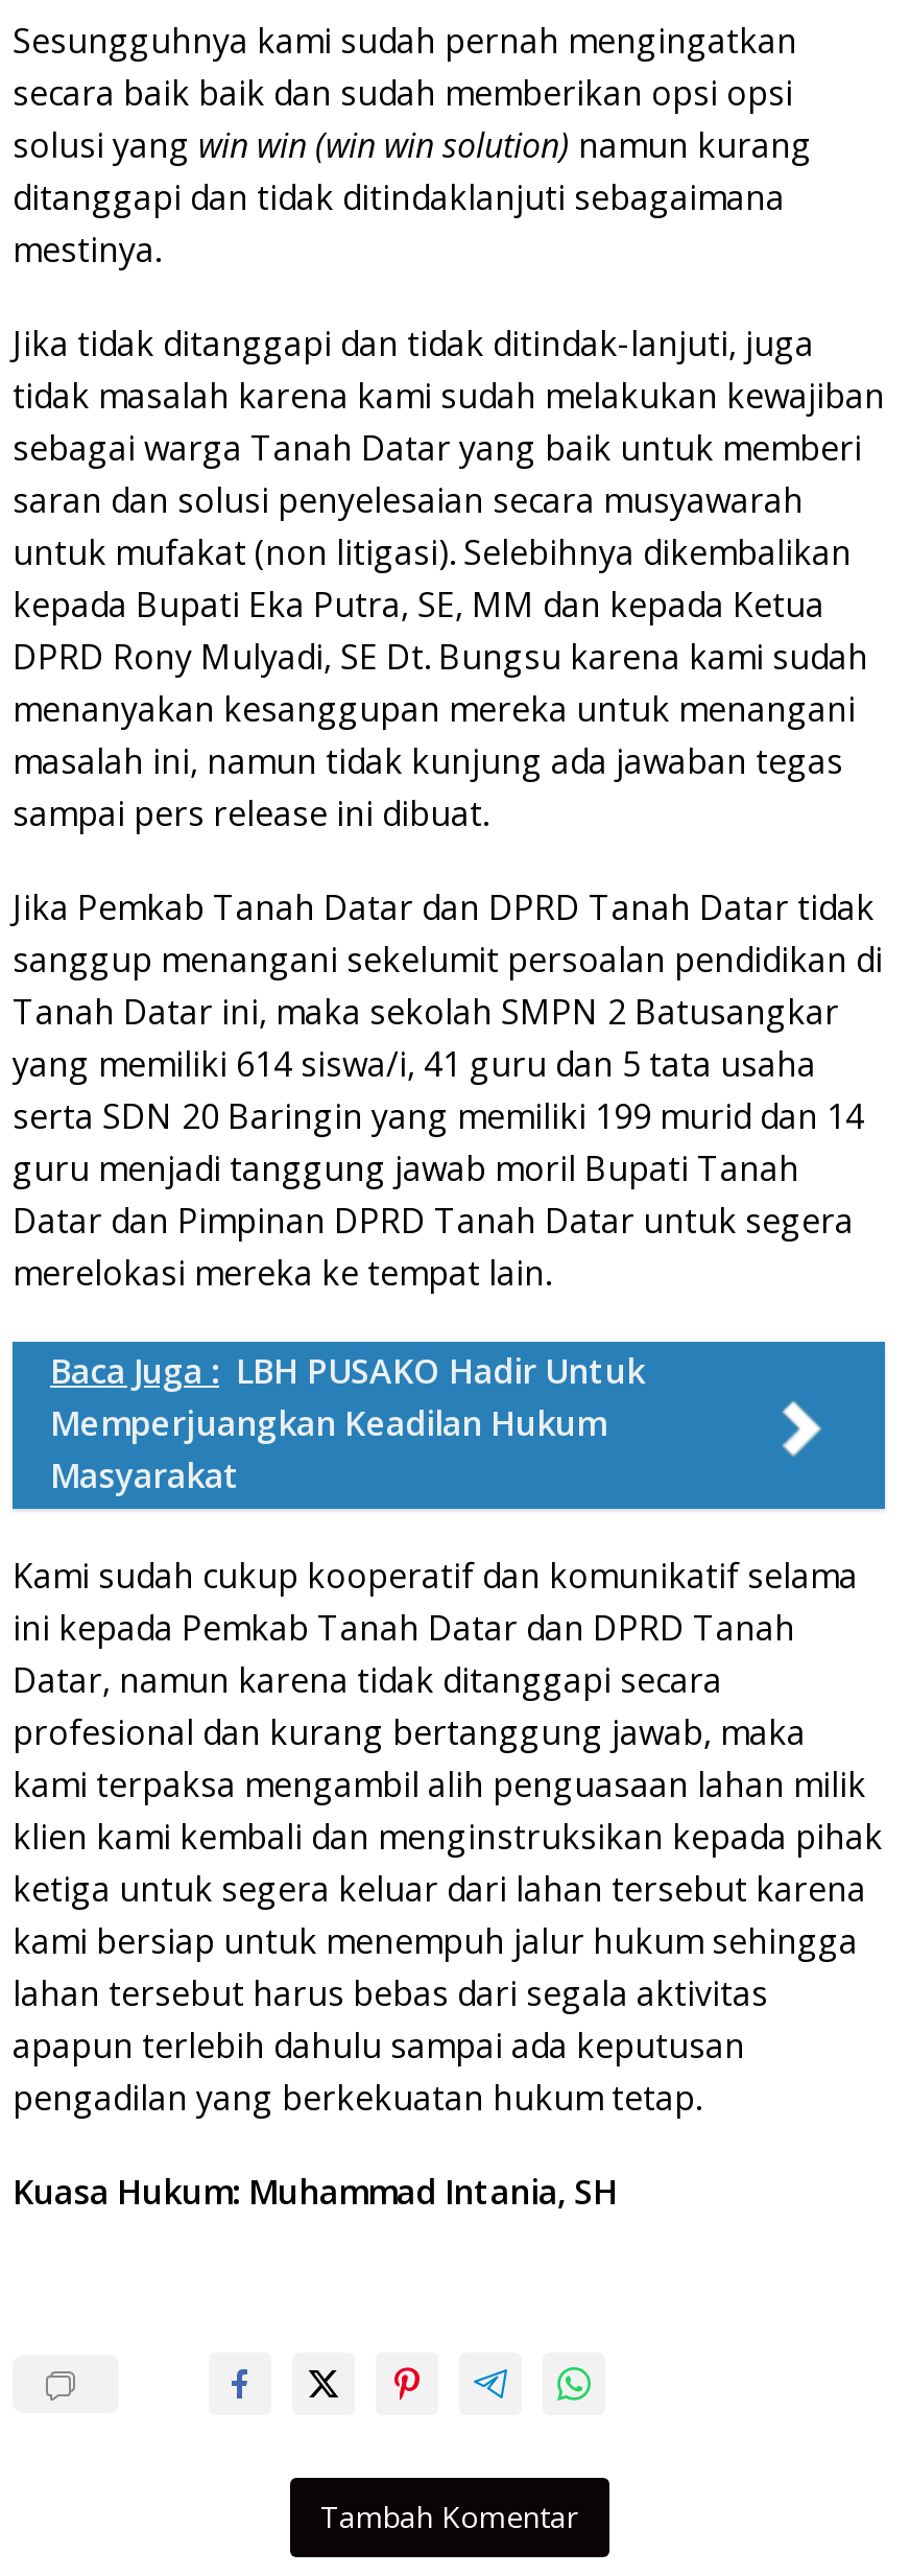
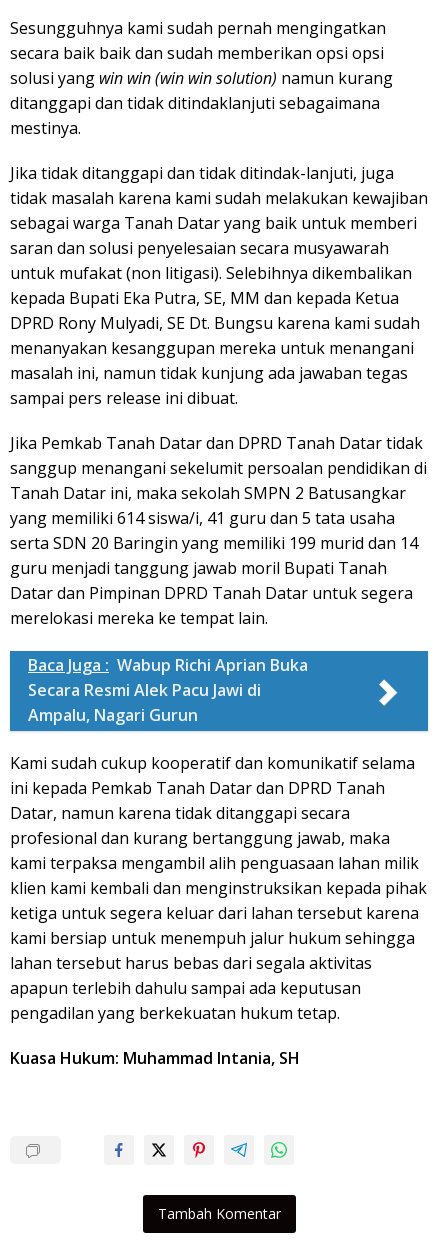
- Baca Juga : LBH PUSAKO Hadir Untuk
- Memperjuangkan Keadilan Hukum
- Masyarakat
+ Baca Juga : Wabup Richi Aprian Buka
+ Secara Resmi Alek Pacu Jawi di
+ Ampalu, Nagari Gurun
